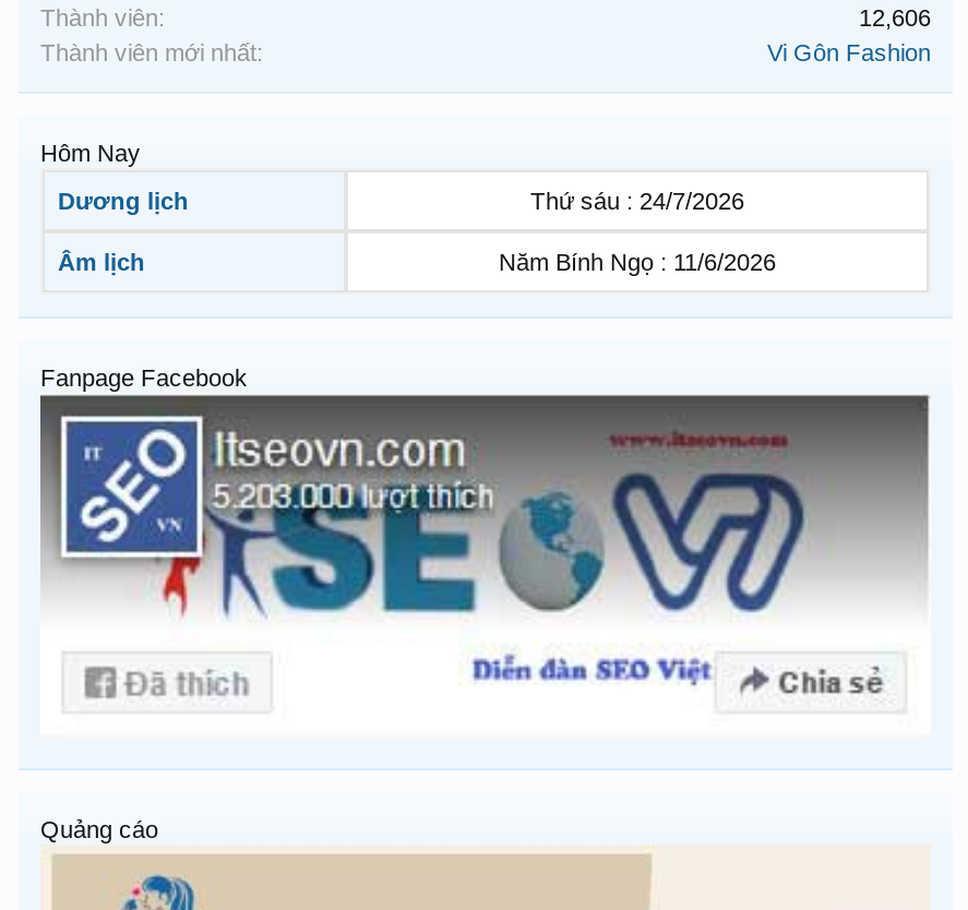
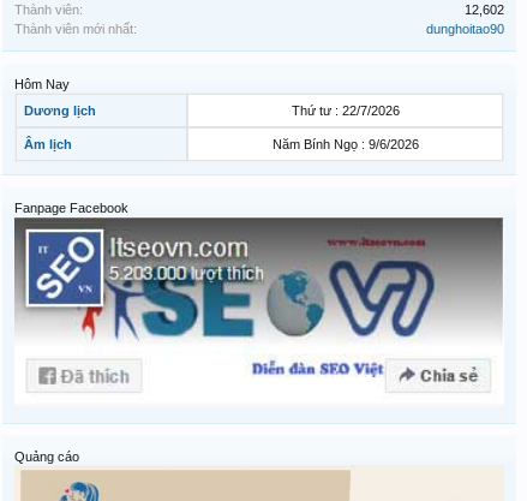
- 12,606
+ 12,602

- Vi Gôn Fashion
+ dunghoitao90

- Thứ sáu : 24/7/2026
+ Thứ tư : 22/7/2026

- Năm Bính Ngọ : 11/6/2026
+ Năm Bính Ngọ : 9/6/2026
